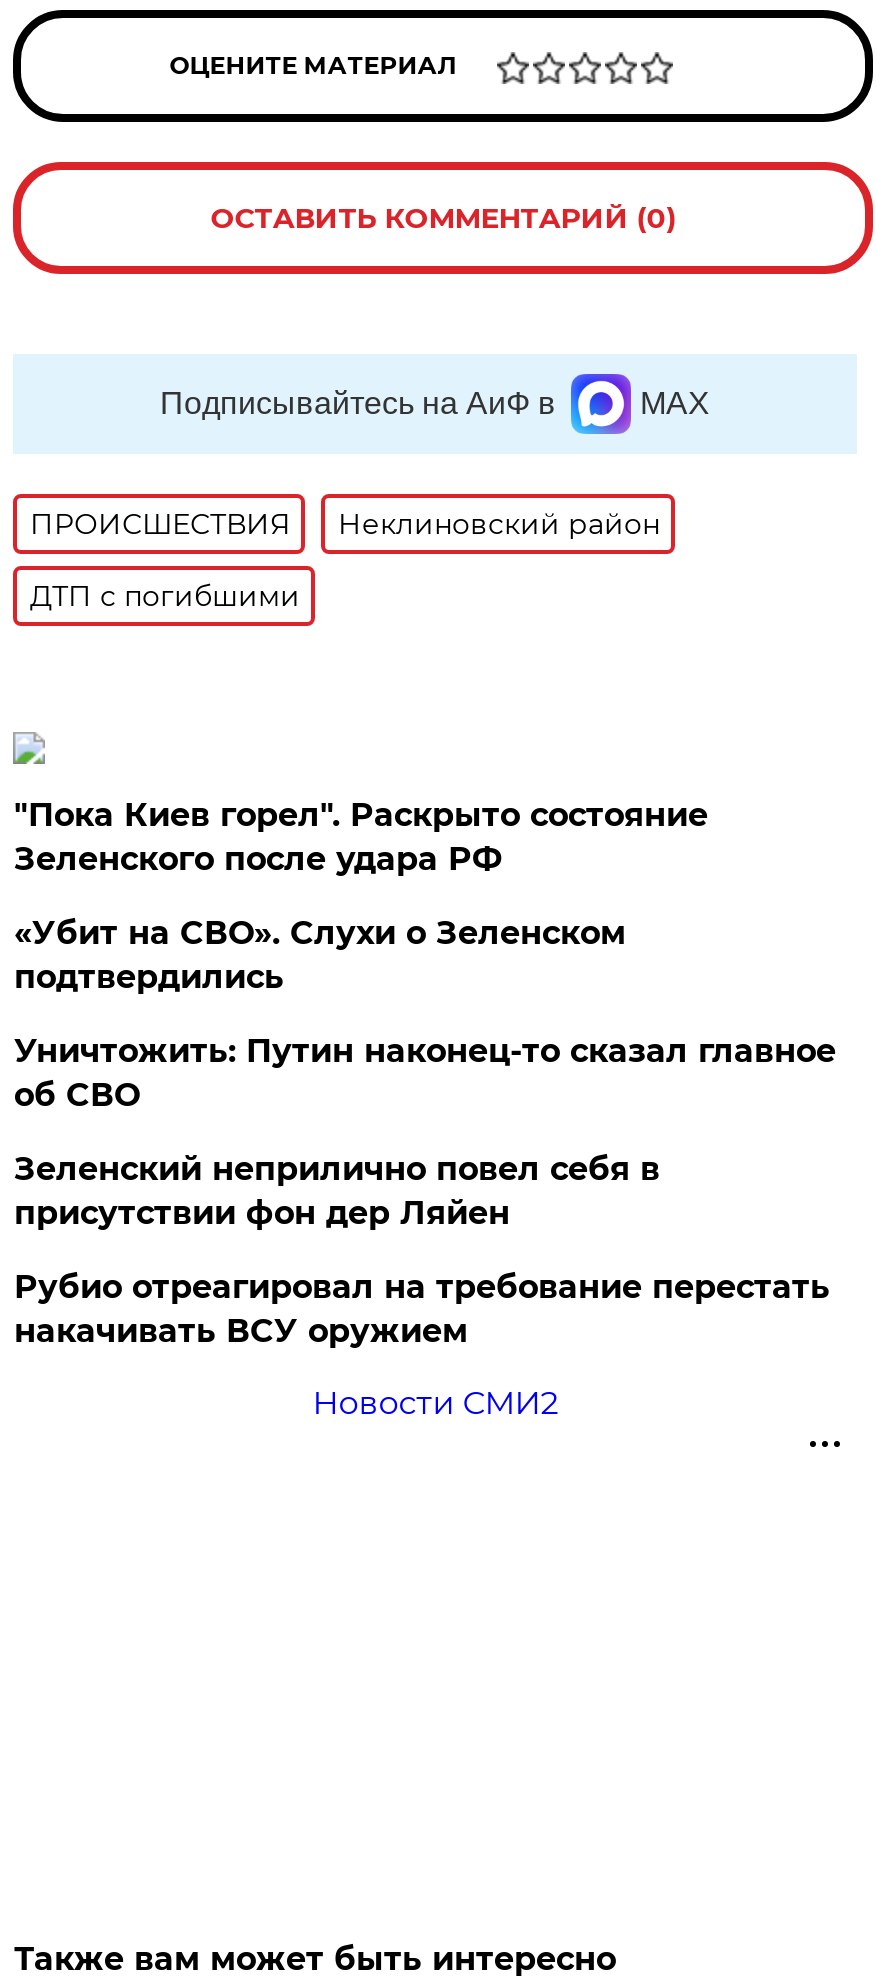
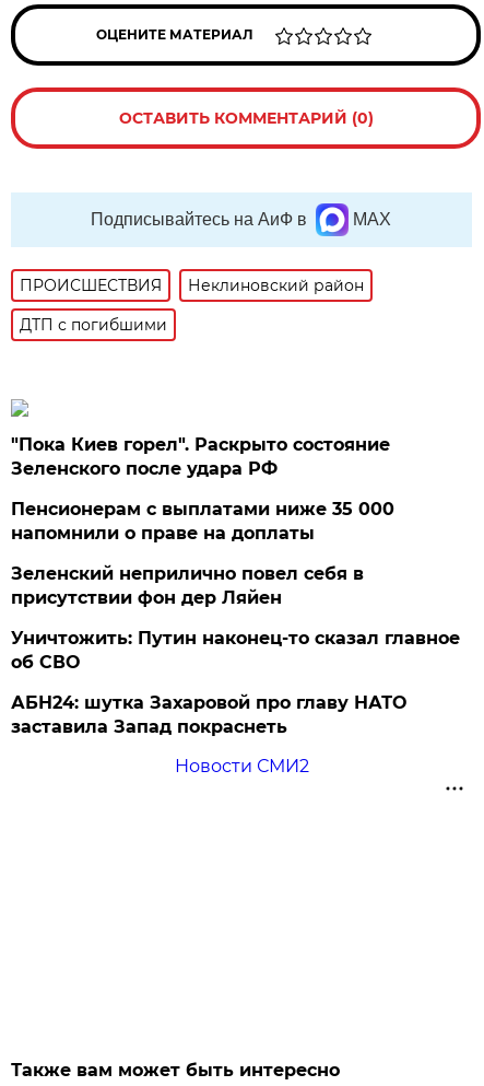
- «Убит на СВО». Слухи о Зеленском
- подтвердились
+ Пенсионерам с выплатами ниже 35 000
+ напомнили о праве на доплаты

moved down: Уничтожить: Путин наконец-то сказал главное | об СВО

moved up: Зеленский неприлично повел cебя в | присутствии фон дер Ляйен

- Рубио отреагировал на требование перестать
- накачивать ВСУ оружием
+ АБН24: шутка Захаровой про главу НАТО
+ заставила Запад покраснеть
